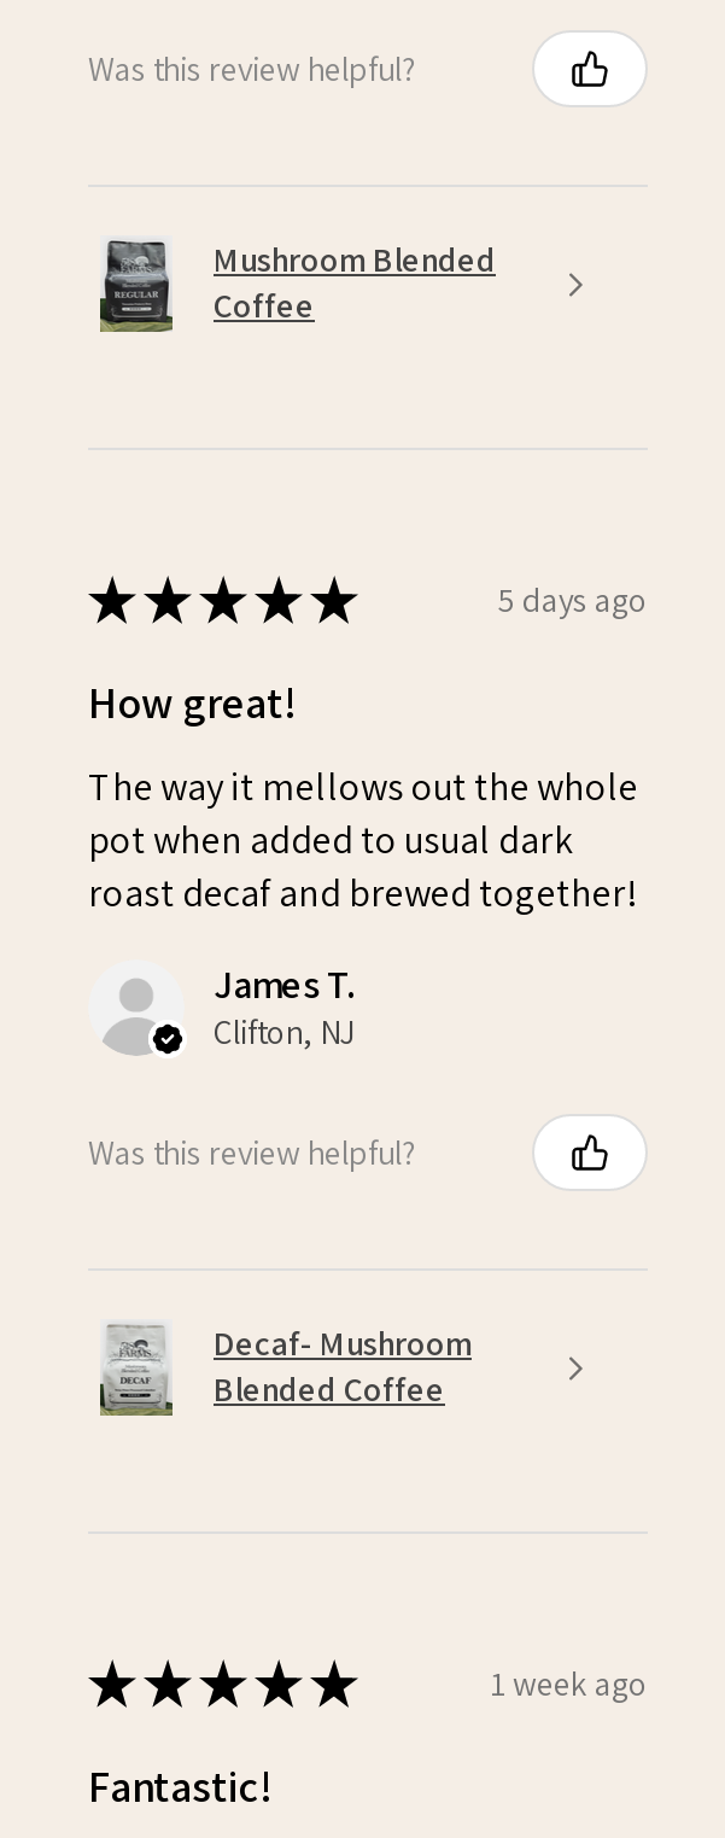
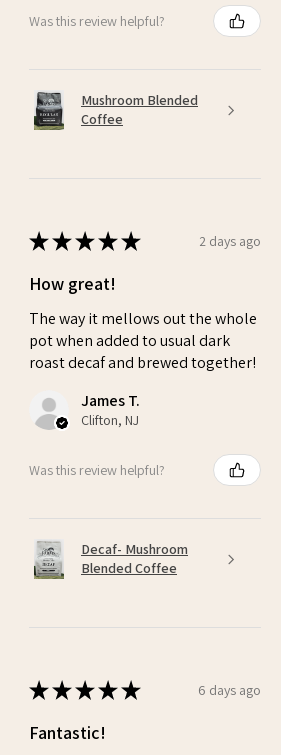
- 5 days ago
+ 2 days ago

- 1 week ago
+ 6 days ago
